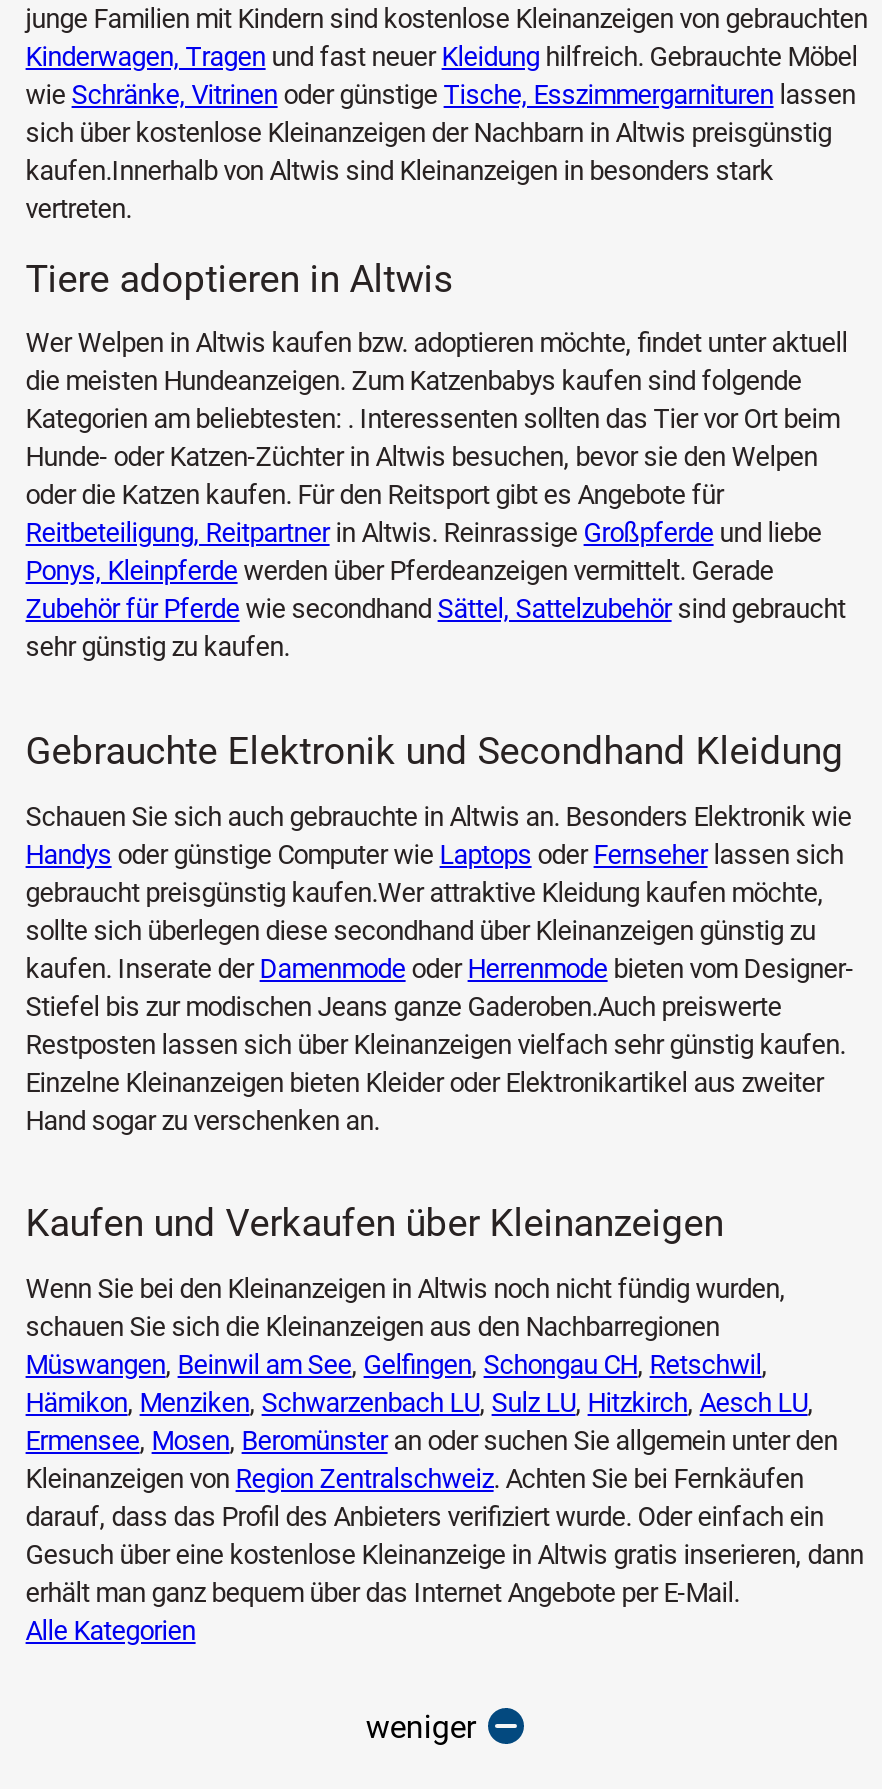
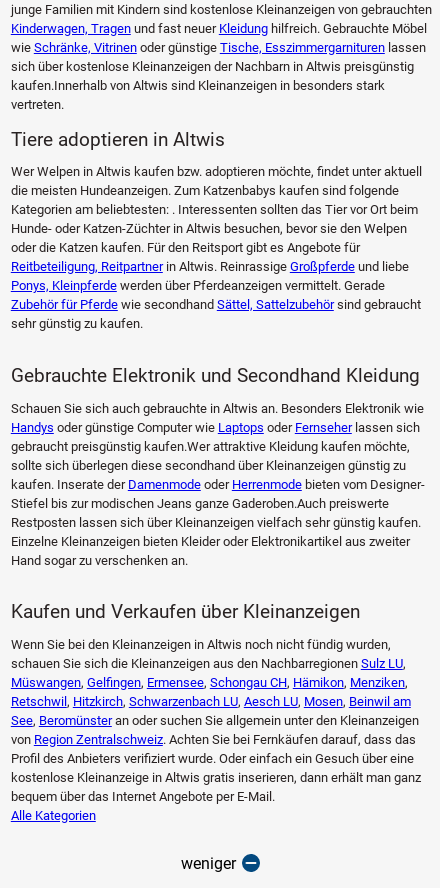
- schauen Sie sich die Kleinanzeigen aus den Nachbarregionen
- Müswangen, Beinwil am See, Gelfingen, Schongau CH, Retschwil,
- Hämikon, Menziken, Schwarzenbach LU, Sulz LU, Hitzkirch, Aesch LU,
- Ermensee, Mosen, Beromünster an oder suchen Sie allgemein unter den
- Kleinanzeigen von Region Zentralschweiz. Achten Sie bei Fernkäufen
- darauf, dass das Profil des Anbieters verifiziert wurde. Oder einfach ein
- Gesuch über eine kostenlose Kleinanzeige in Altwis gratis inserieren, dann
- erhält man ganz bequem über das Internet Angebote per E-Mail.
+ schauen Sie sich die Kleinanzeigen aus den Nachbarregionen Sulz LU,
+ Müswangen, Gelfingen, Ermensee, Schongau CH, Hämikon, Menziken,
+ Retschwil, Hitzkirch, Schwarzenbach LU, Aesch LU, Mosen, Beinwil am
+ See, Beromünster an oder suchen Sie allgemein unter den Kleinanzeigen
+ von Region Zentralschweiz. Achten Sie bei Fernkäufen darauf, dass das
+ Profil des Anbieters verifiziert wurde. Oder einfach ein Gesuch über eine
+ kostenlose Kleinanzeige in Altwis gratis inserieren, dann erhält man ganz
+ bequem über das Internet Angebote per E-Mail.
